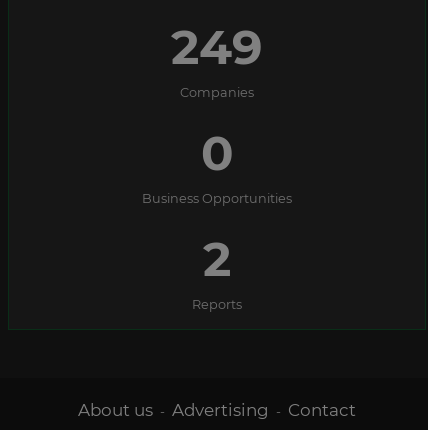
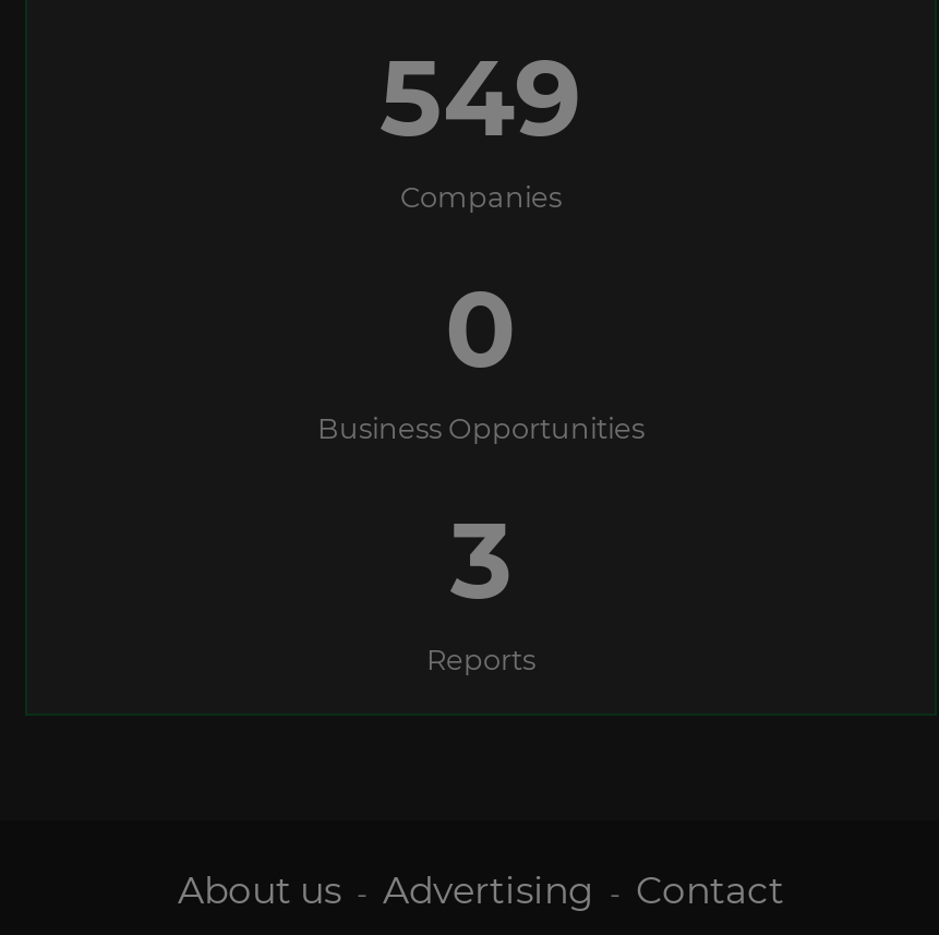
- 249
+ 549

- 2
+ 3
